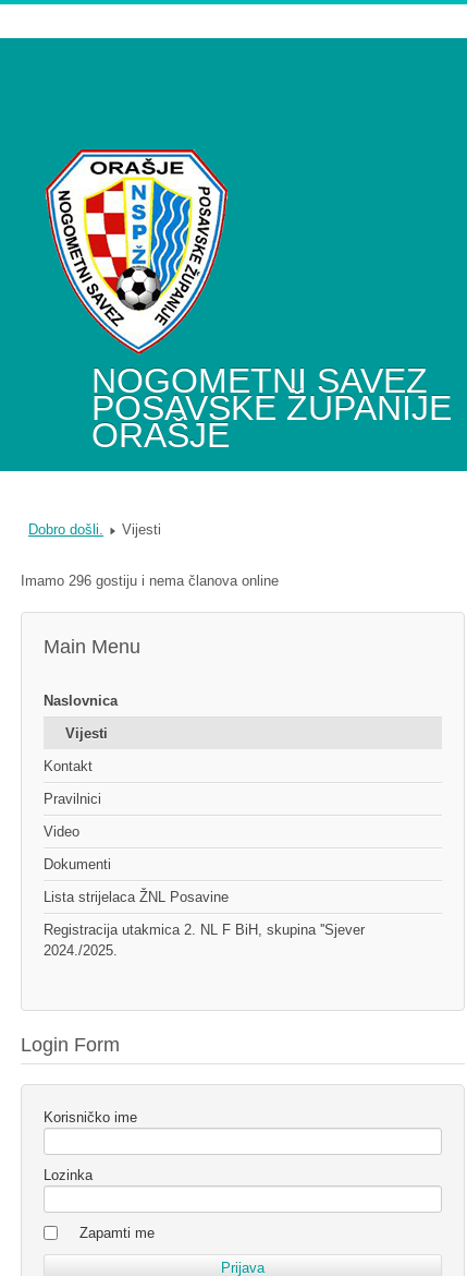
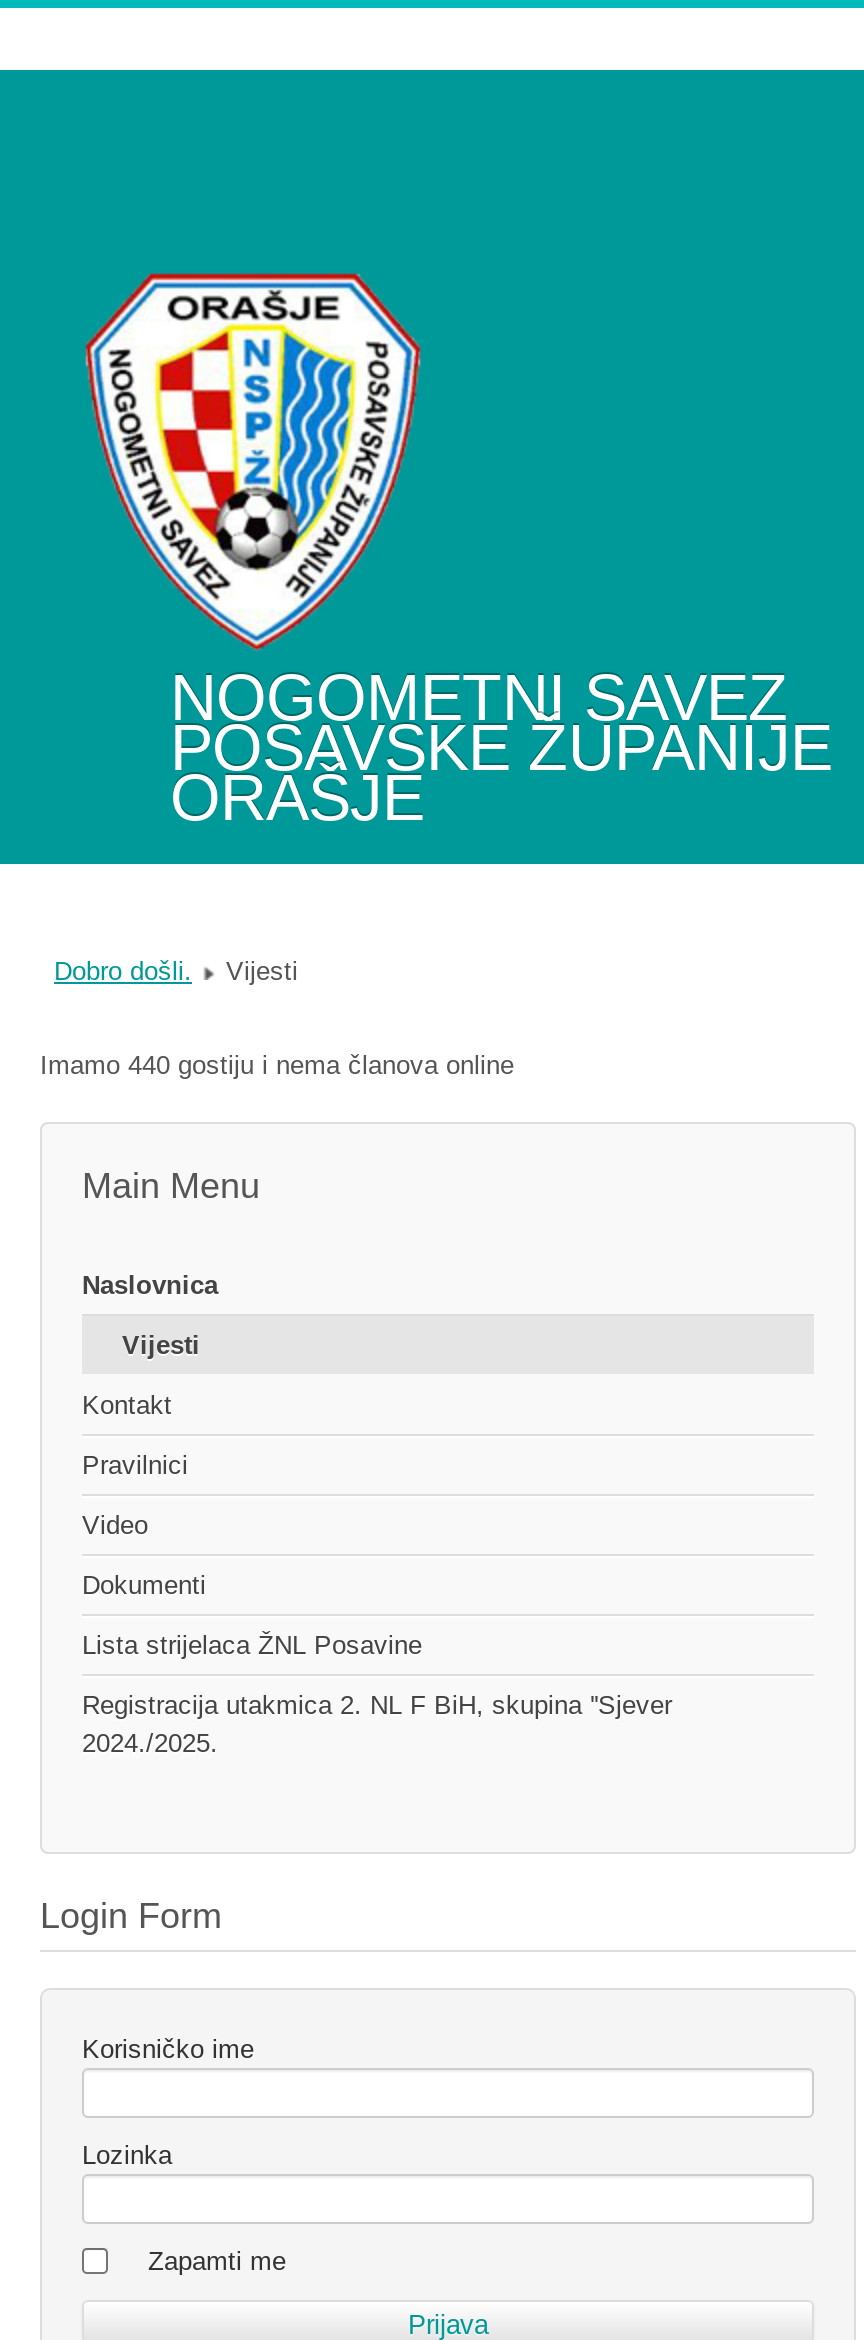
- Imamo 296 gostiju i nema članova online
+ Imamo 440 gostiju i nema članova online
